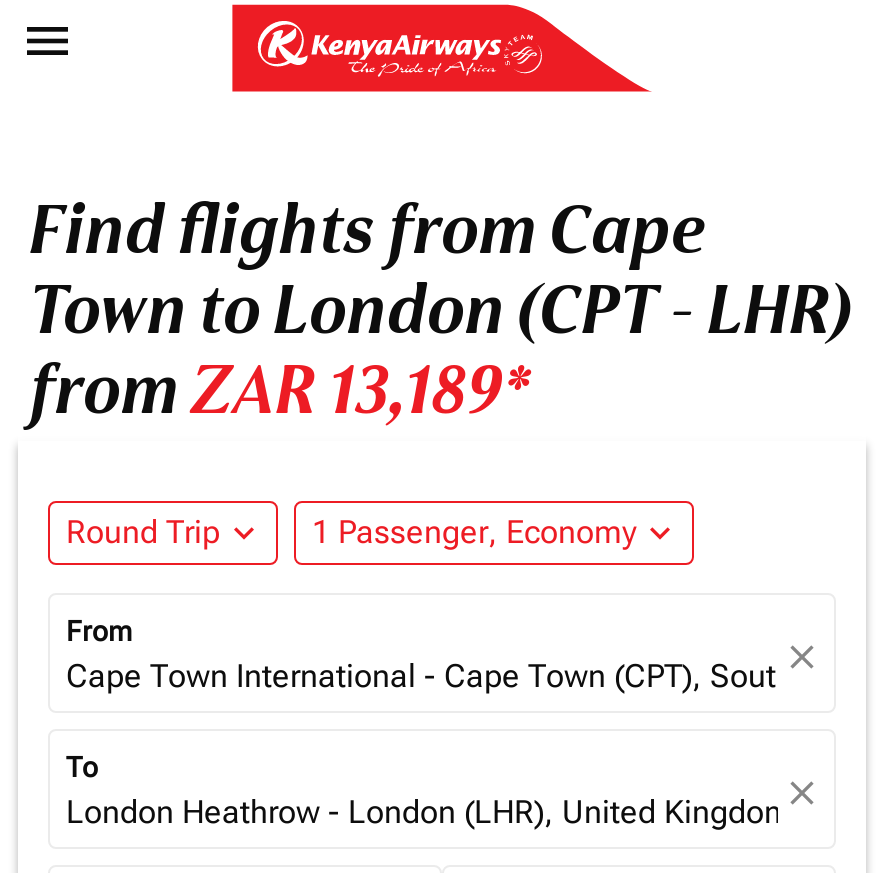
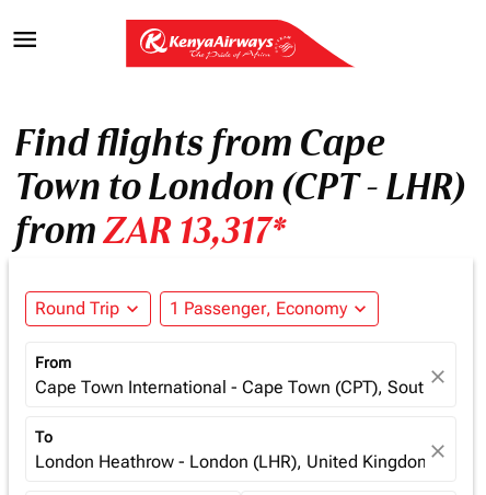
- fromZAR 13,189*
+ fromZAR 13,317*
